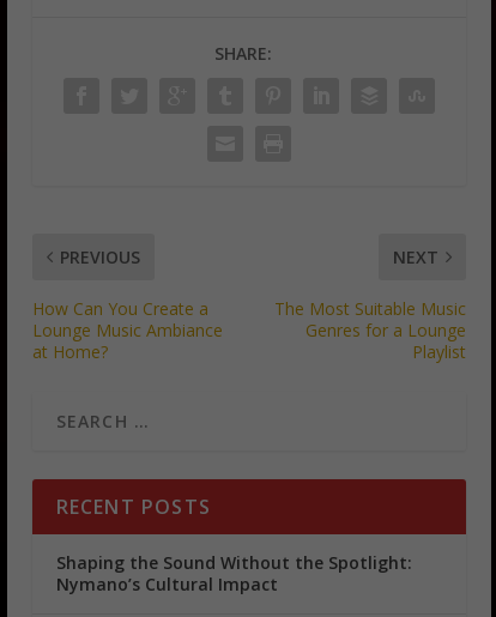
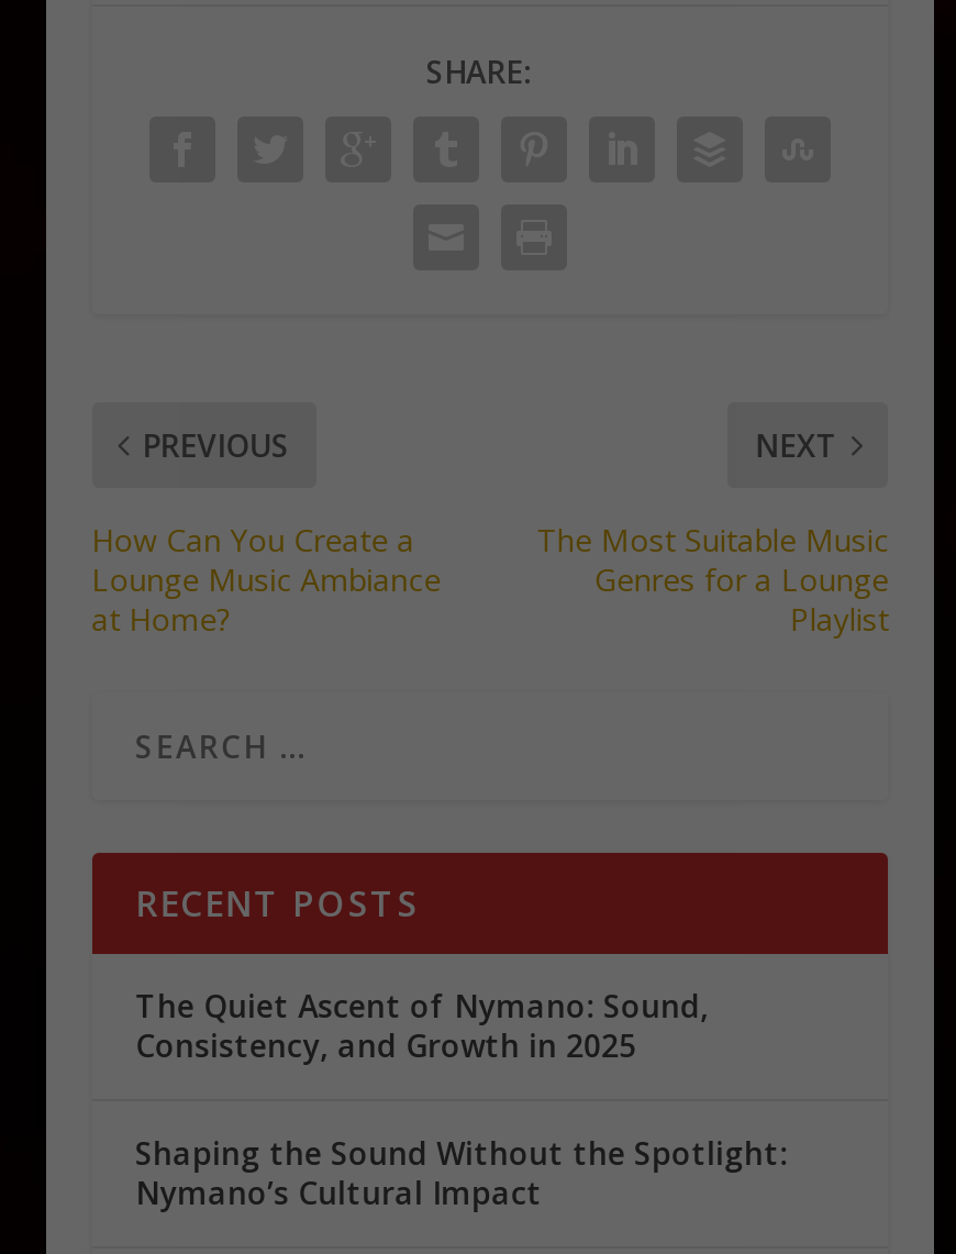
+ The Quiet Ascent of Nymano: Sound,
+ Consistency, and Growth in 2025
